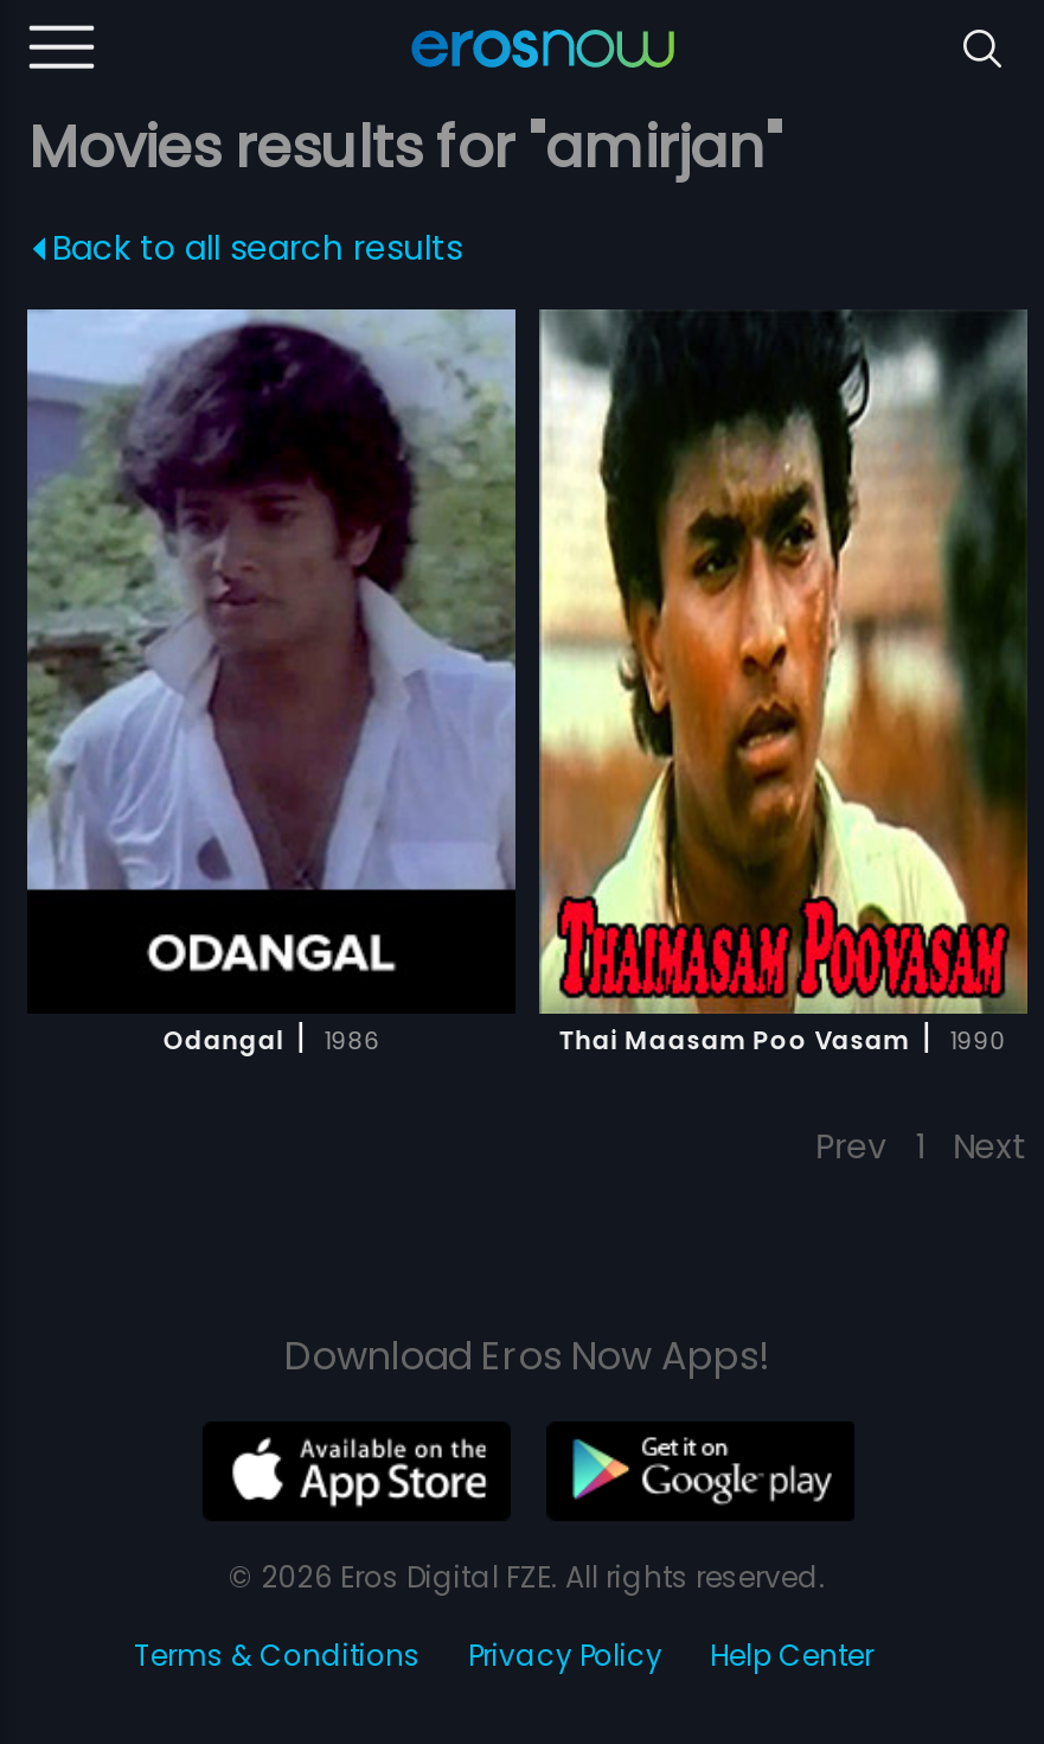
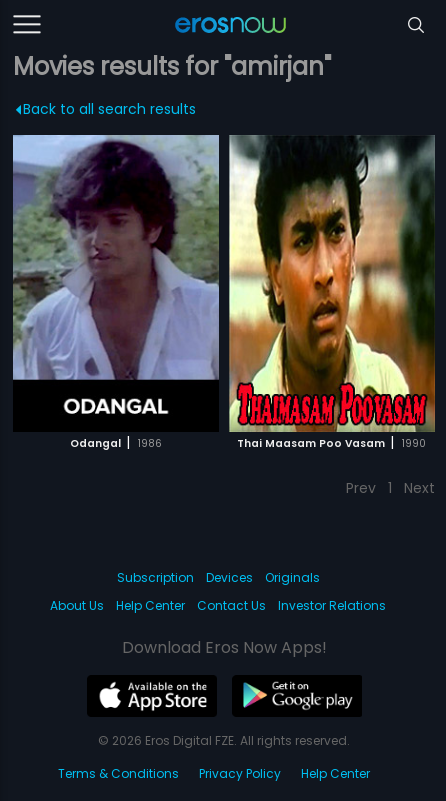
+ Subscription
+ Devices
+ Originals
+ About Us
+ Help Center
+ Contact Us
+ Investor Relations
